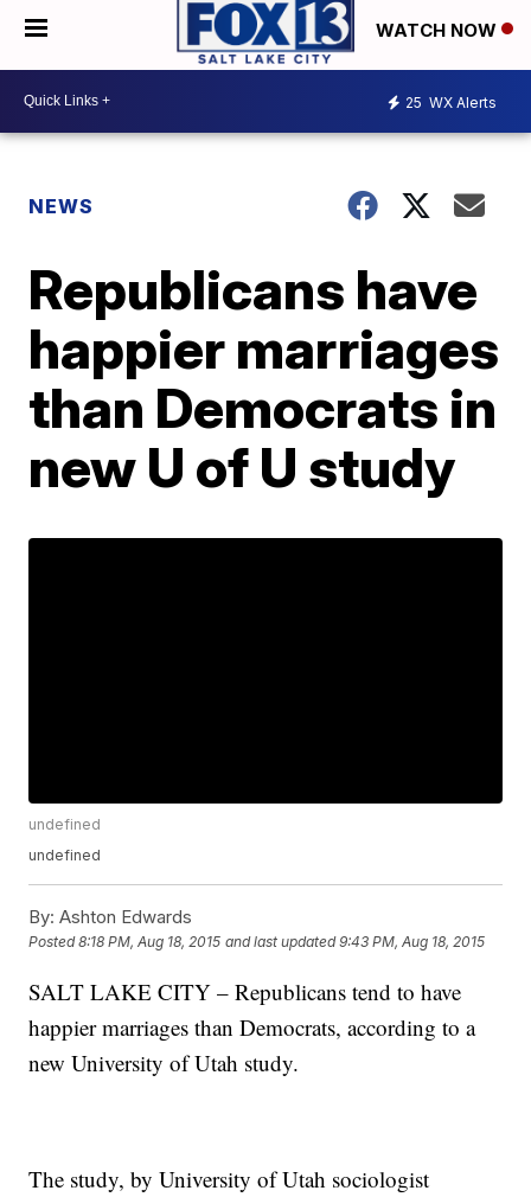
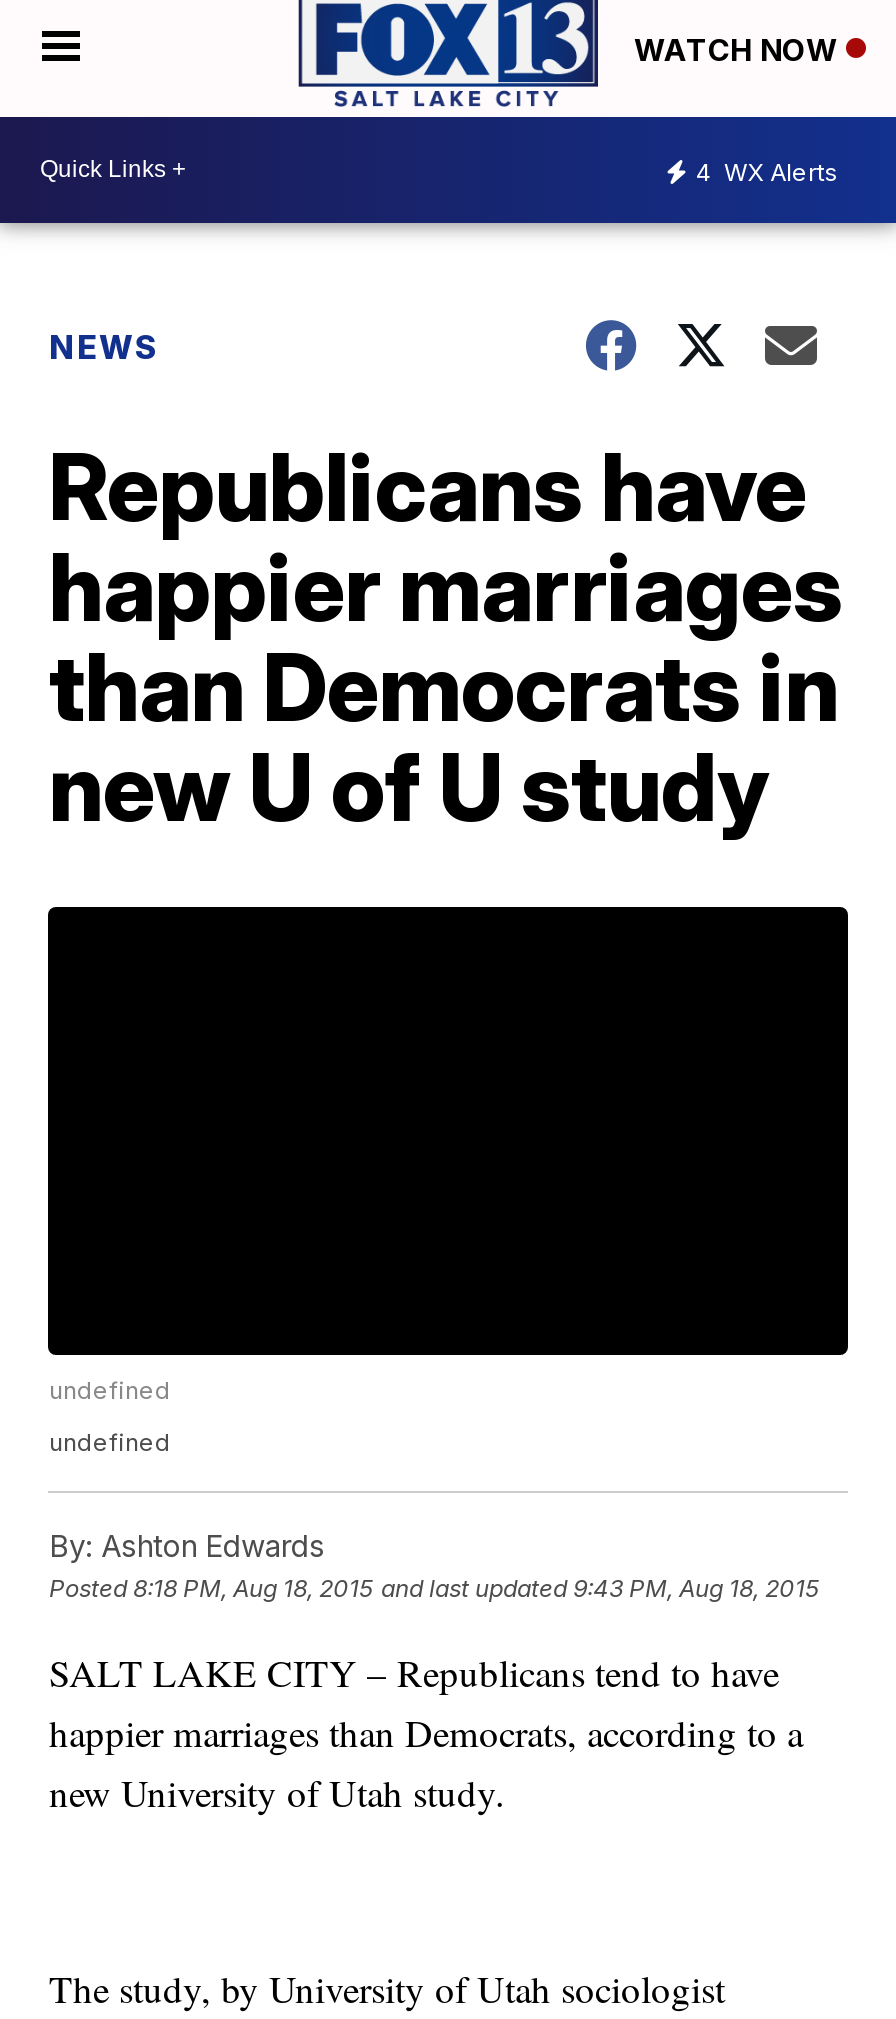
- 25 WX Alerts
+ 4 WX Alerts
